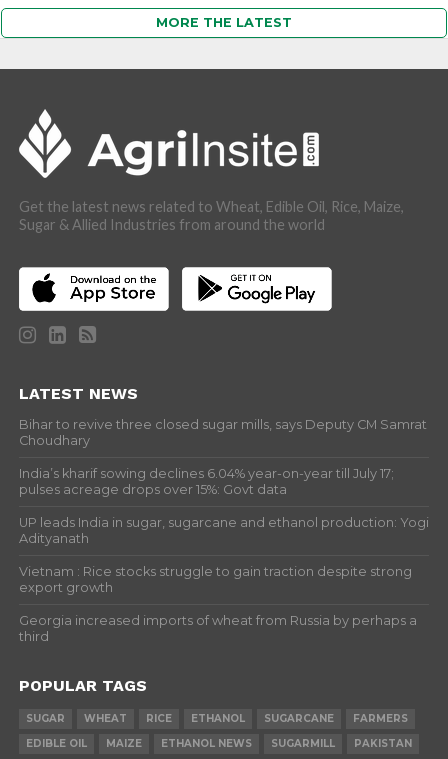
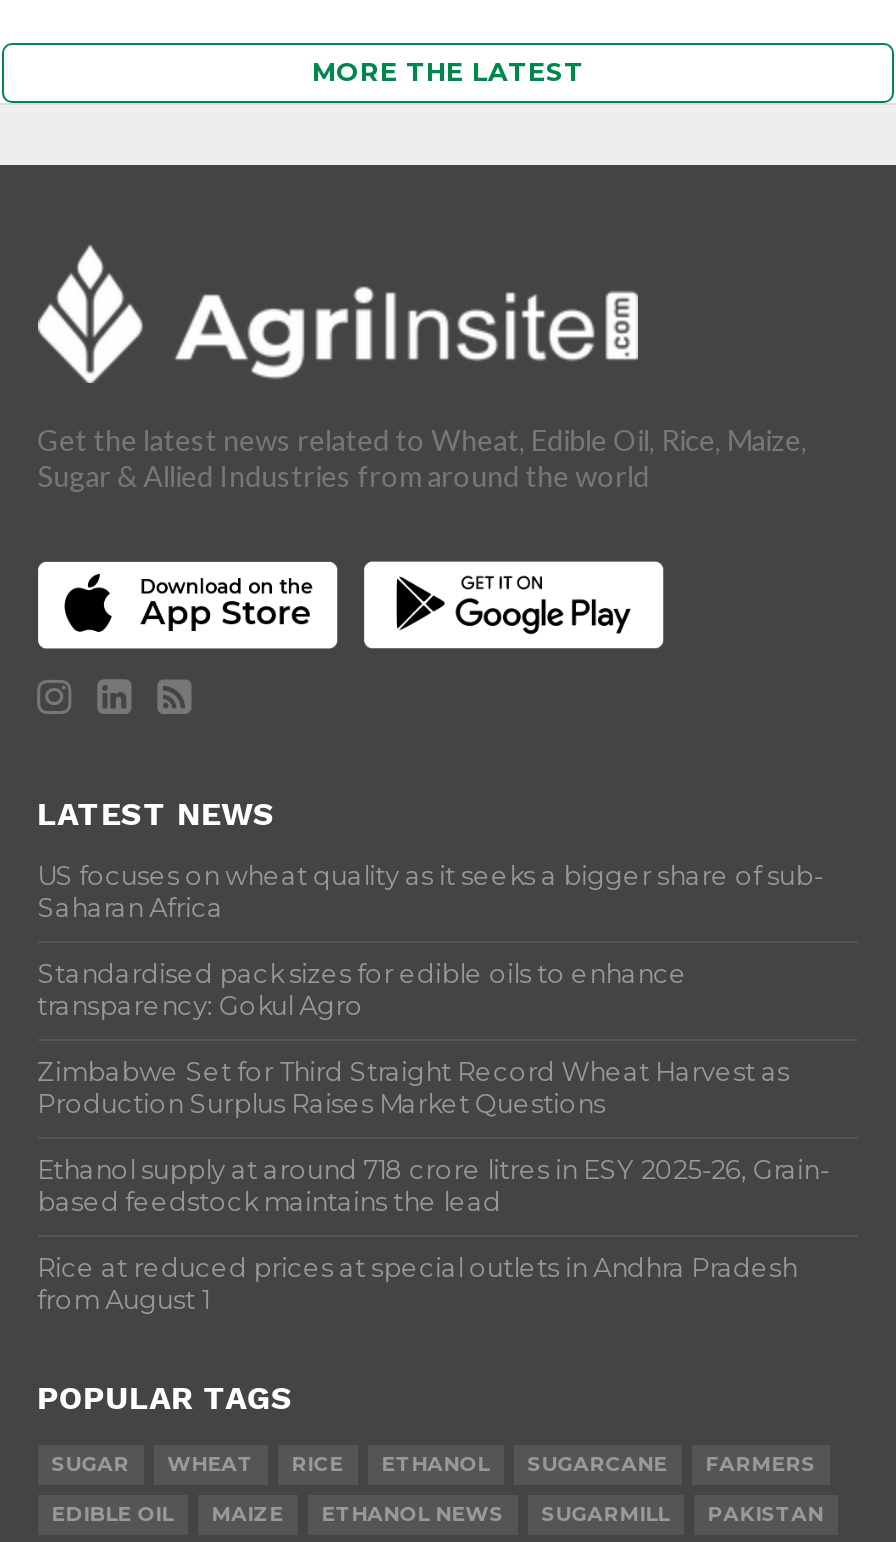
- Bihar to revive three closed sugar mills, says Deputy CM Samrat
- Choudhary
+ US focuses on wheat quality as it seeks a bigger share of sub-
+ Saharan Africa

- India’s kharif sowing declines 6.04% year-on-year till July 17;
- pulses acreage drops over 15%: Govt data
+ Standardised pack sizes for edible oils to enhance
+ transparency: Gokul Agro

- UP leads India in sugar, sugarcane and ethanol production: Yogi
- Adityanath
+ Zimbabwe Set for Third Straight Record Wheat Harvest as
+ Production Surplus Raises Market Questions

- Vietnam : Rice stocks struggle to gain traction despite strong
- export growth
+ Ethanol supply at around 718 crore litres in ESY 2025-26, Grain-
+ based feedstock maintains the lead

- Georgia increased imports of wheat from Russia by perhaps a
- third
+ Rice at reduced prices at special outlets in Andhra Pradesh
+ from August 1
